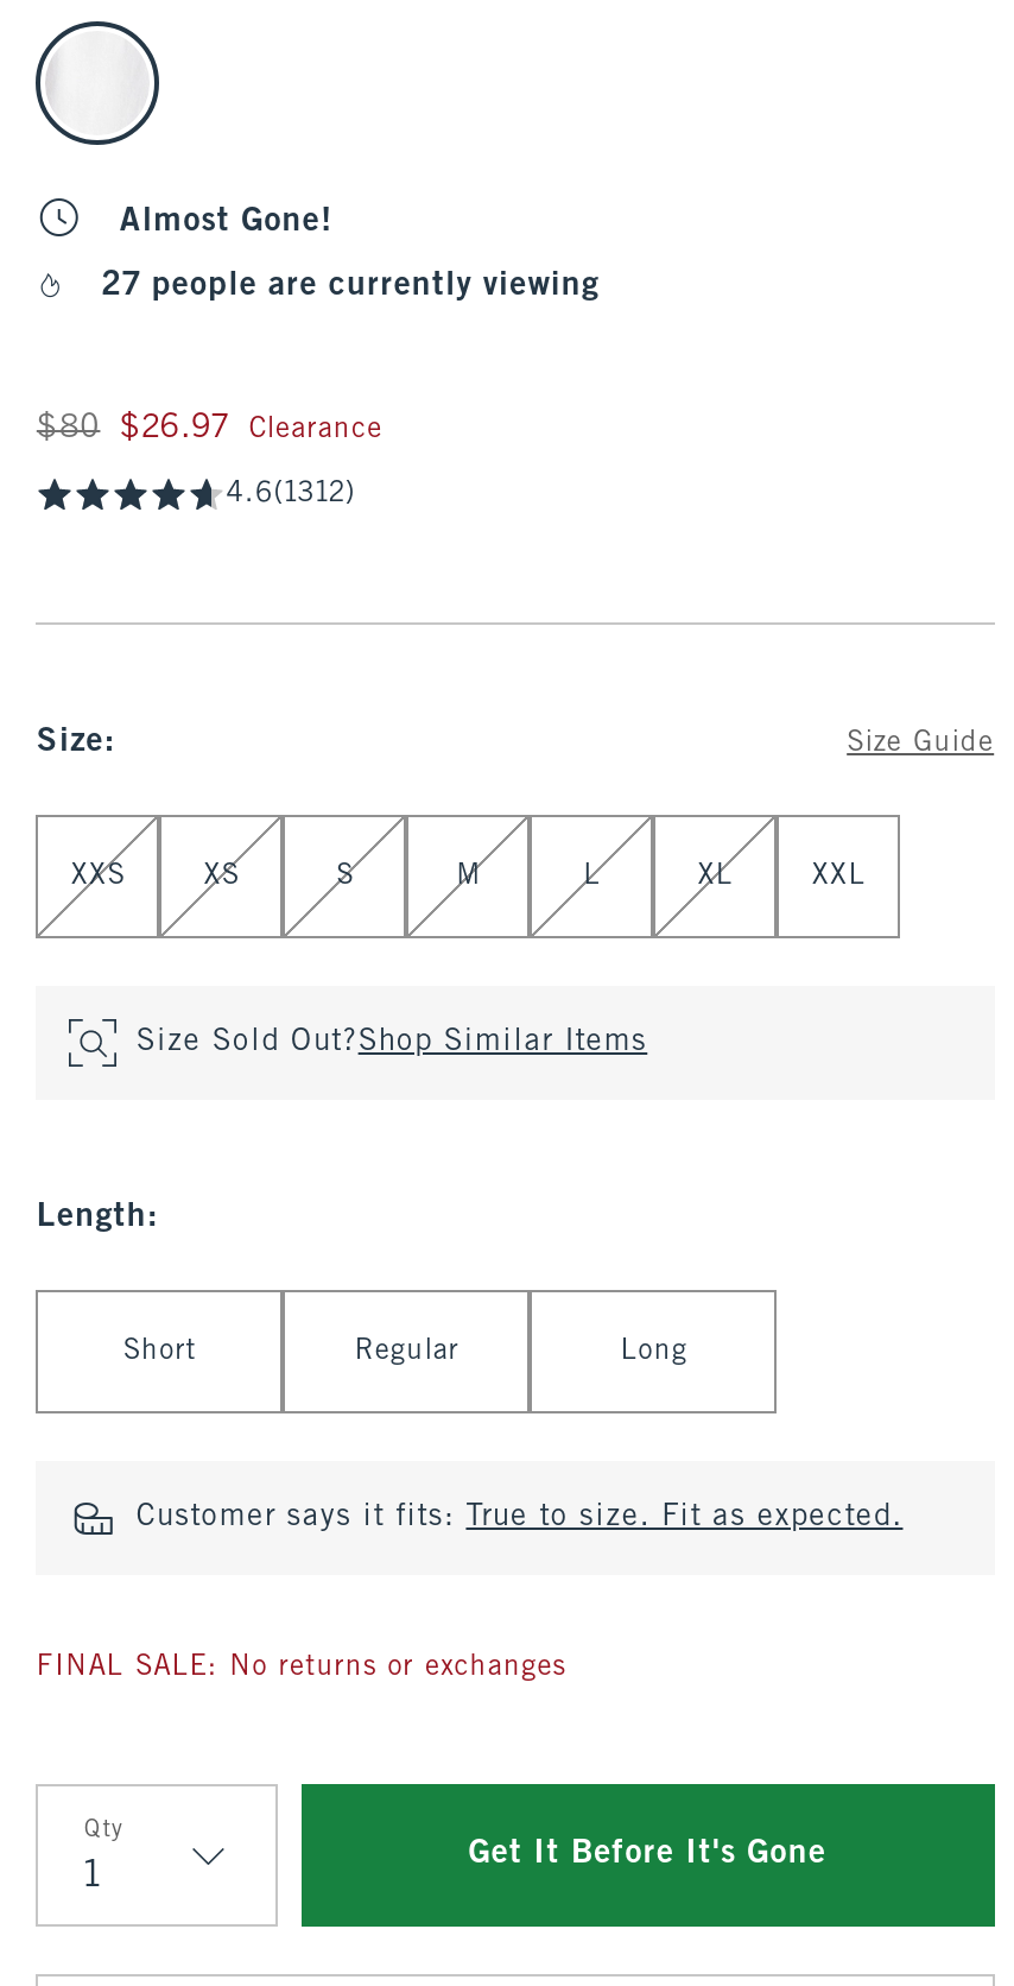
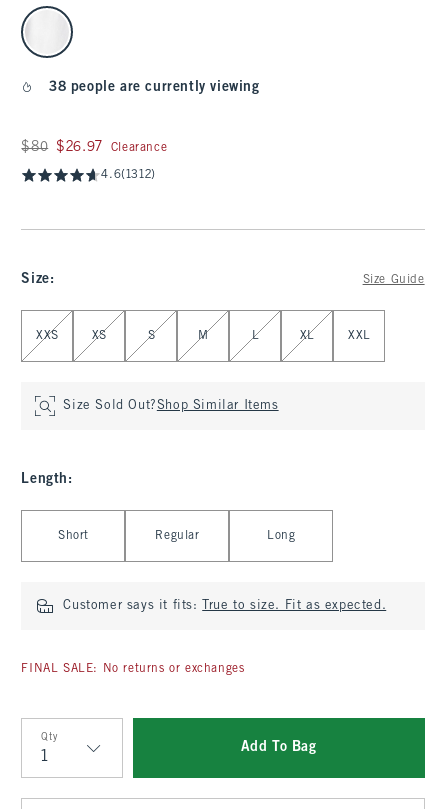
- Almost Gone!
- 27 people are currently viewing
+ 38 people are currently viewing

- Get It Before It's Gone
+ Add To Bag
